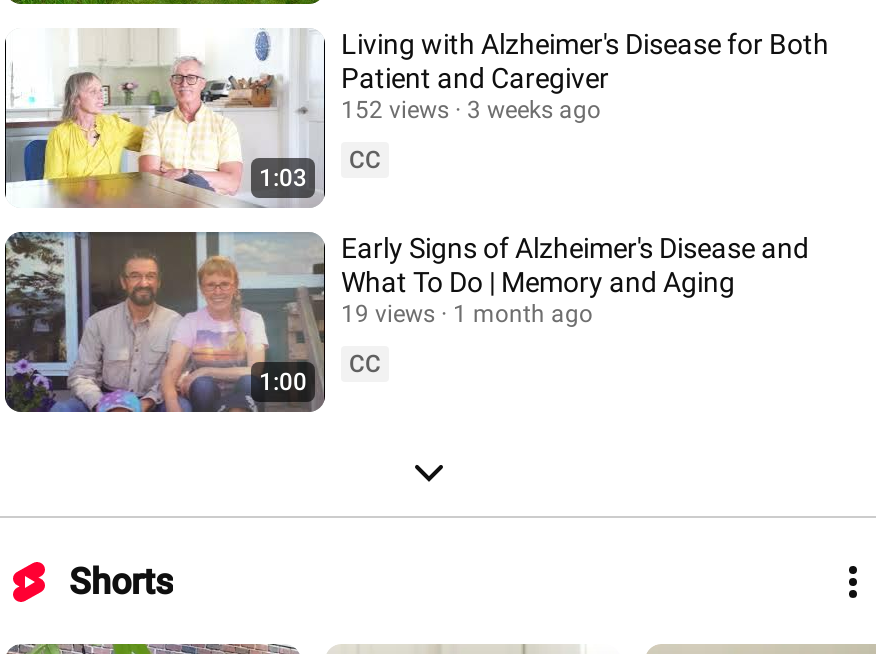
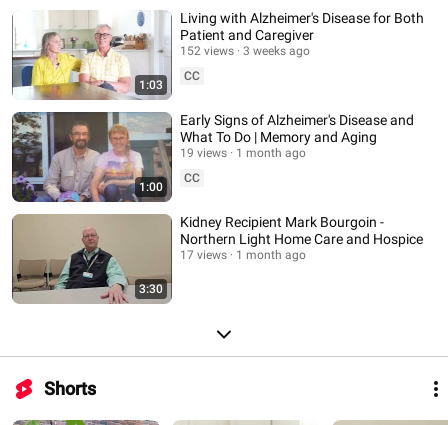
+ [image]
+ 3:30

+ Kidney Recipient Mark Bourgoin -
+ Northern Light Home Care and Hospice
+ 17 views
+ 1 month ago
